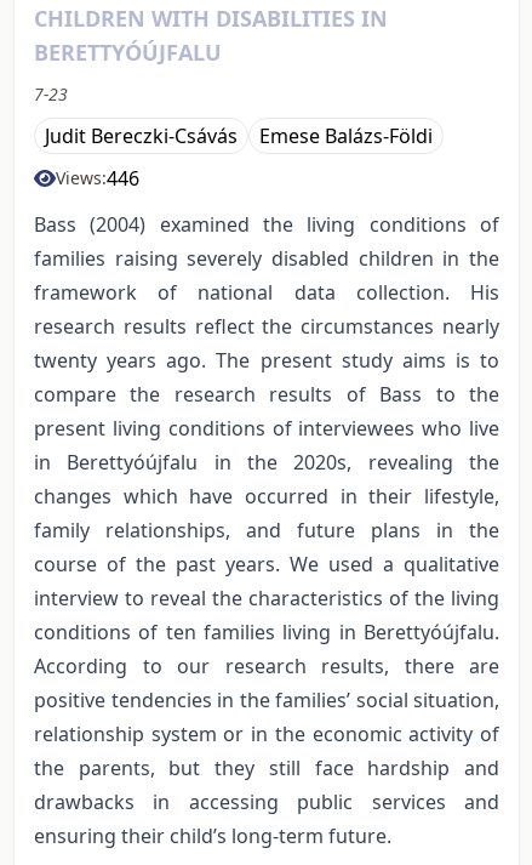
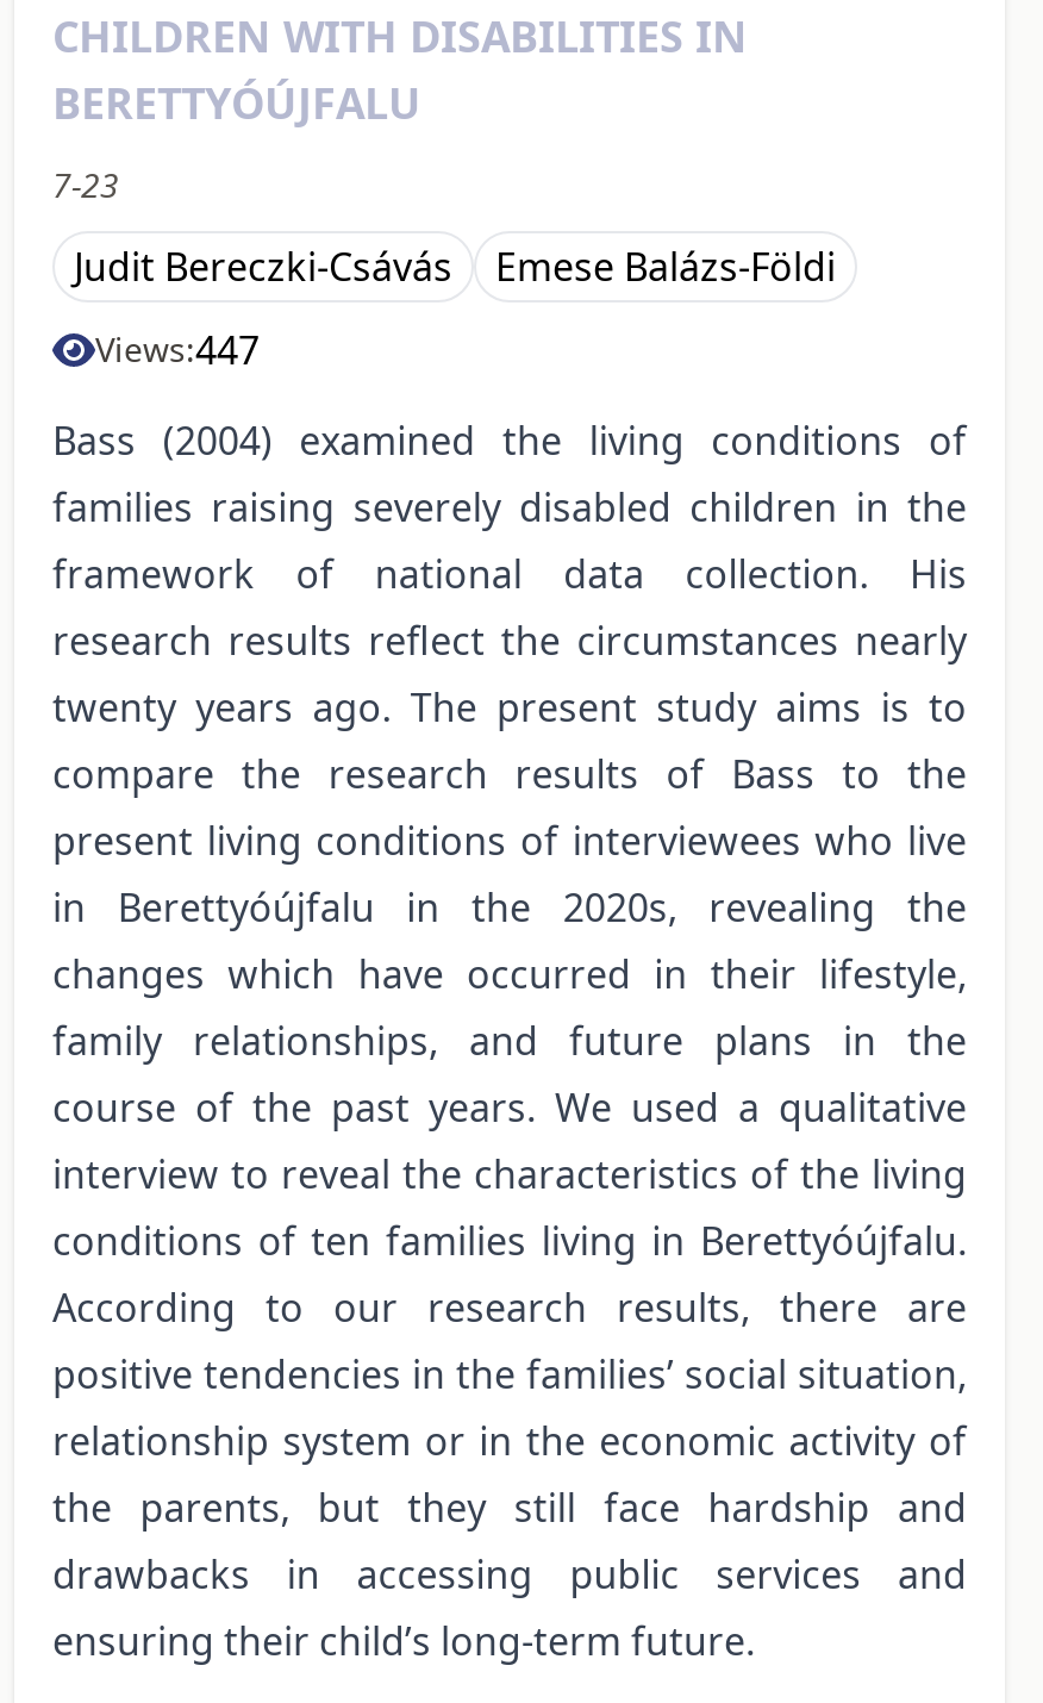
- Views:446
+ Views:447
